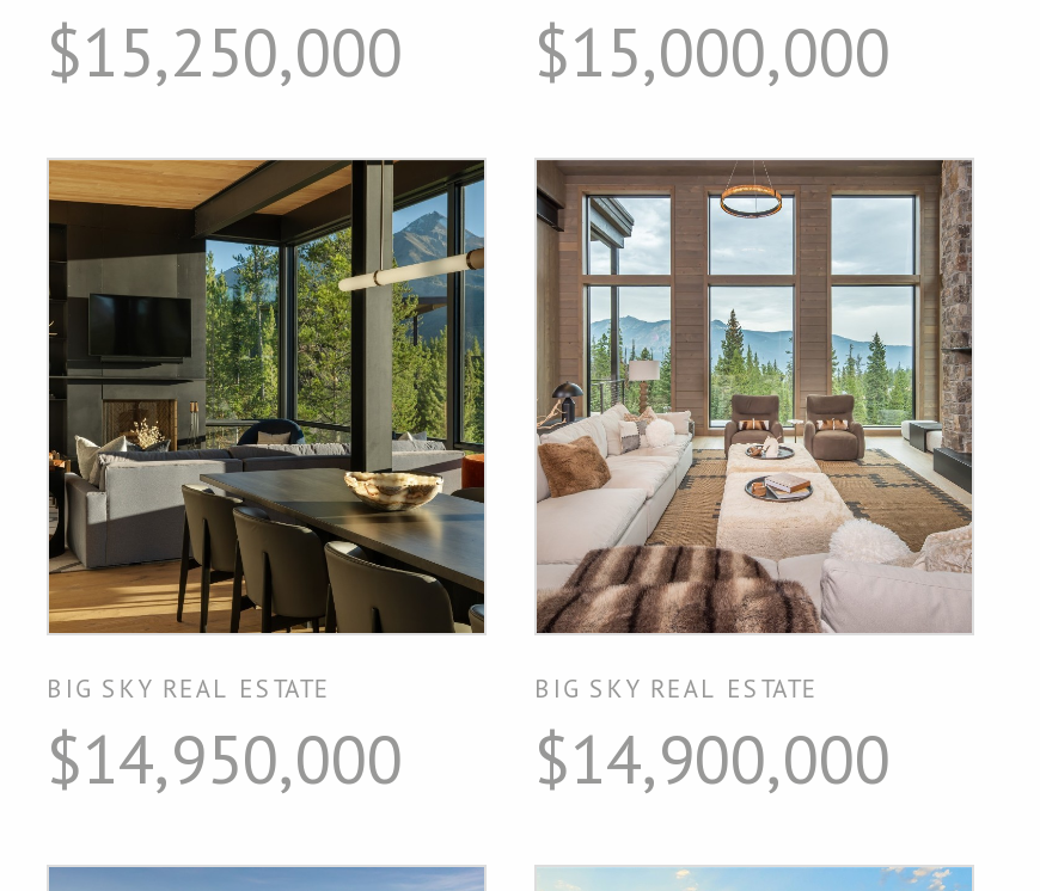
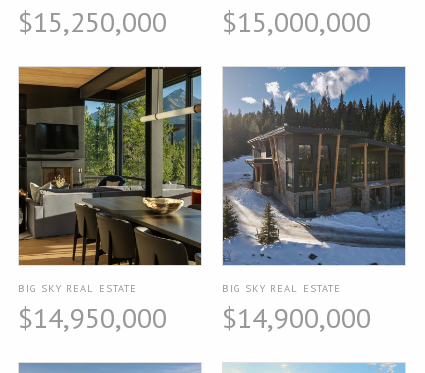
- [image]
+ [image]
